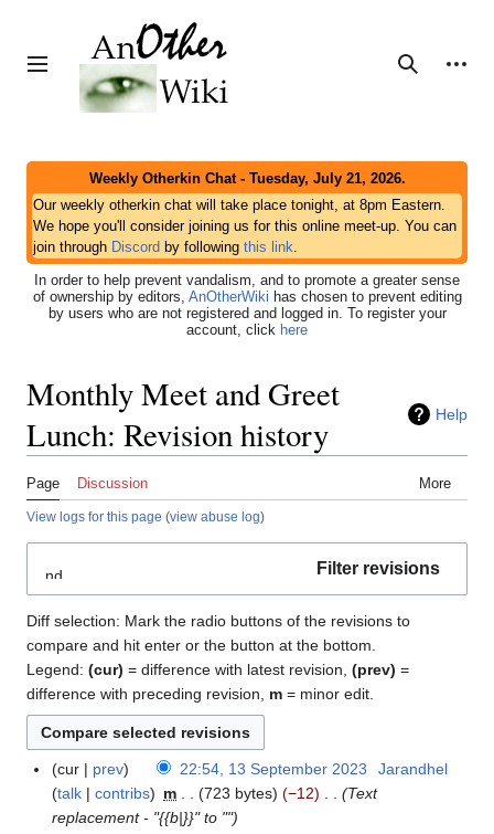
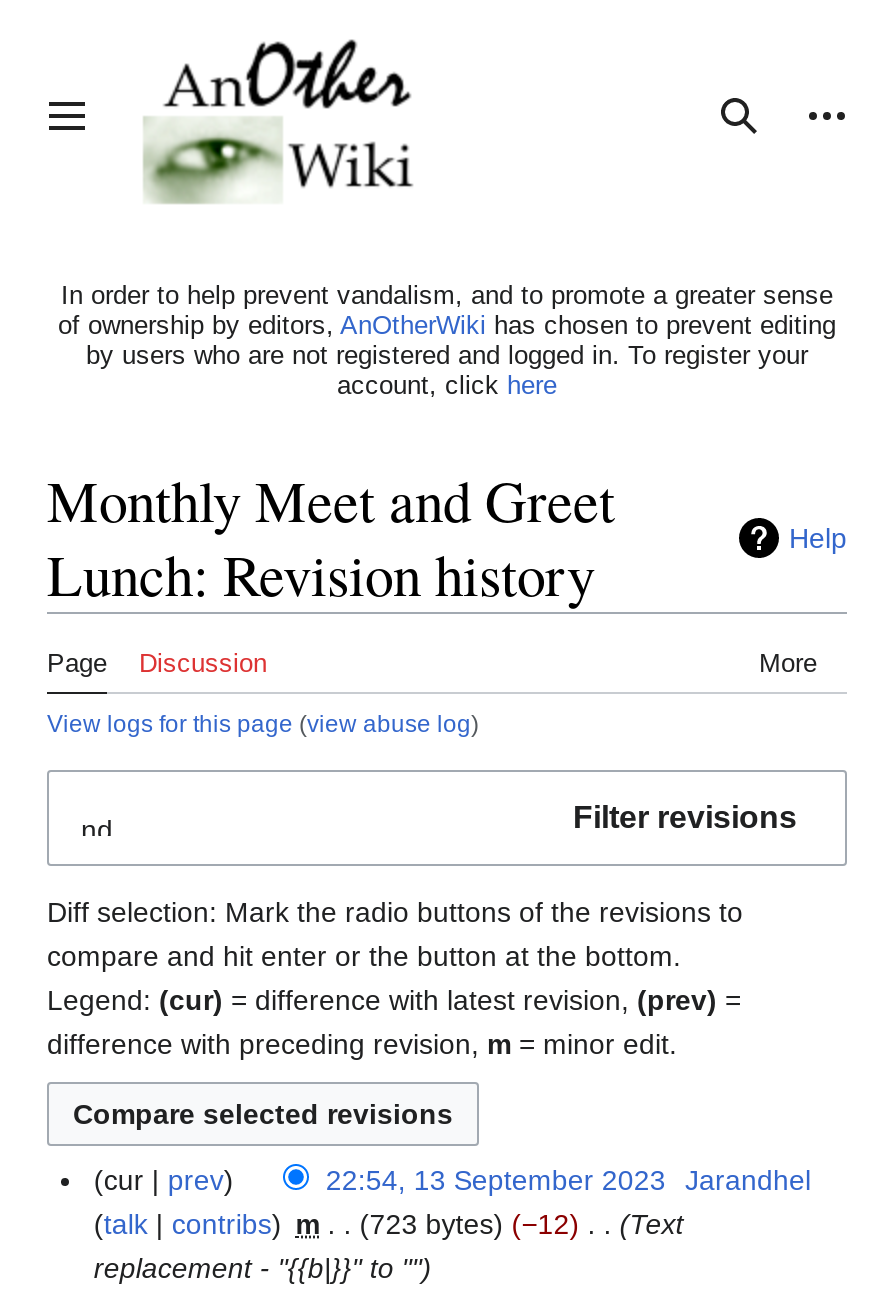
- Weekly Otherkin Chat - Tuesday, July 21, 2026.
- Our weekly otherkin chat will take place tonight, at 8pm Eastern.
- We hope you'll consider joining us for this online meet-up. You can
- join through Discord by following this link.
